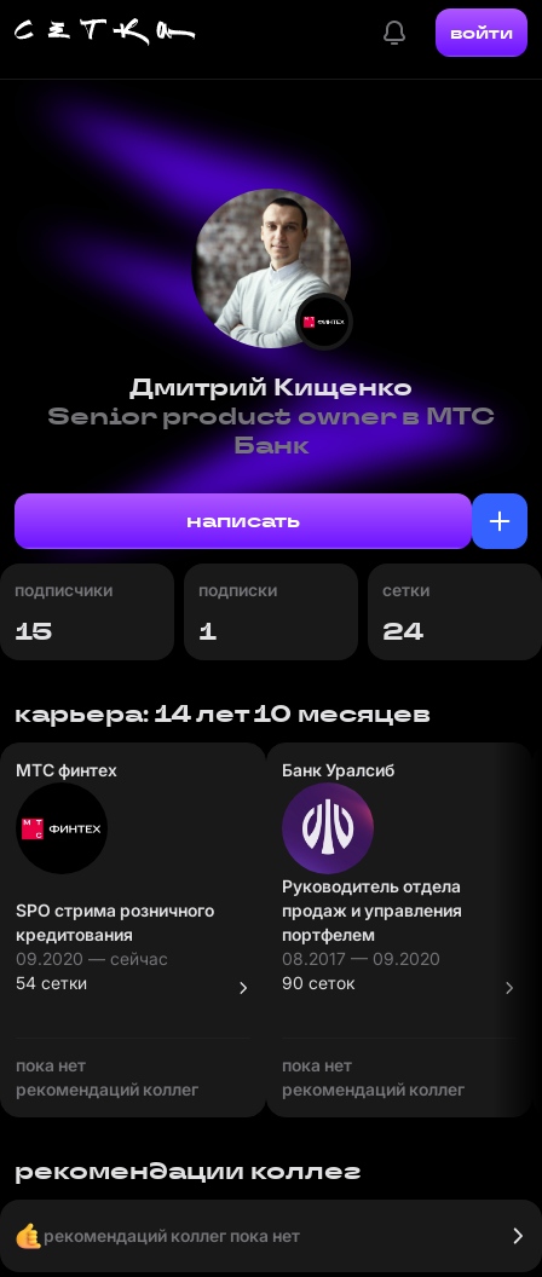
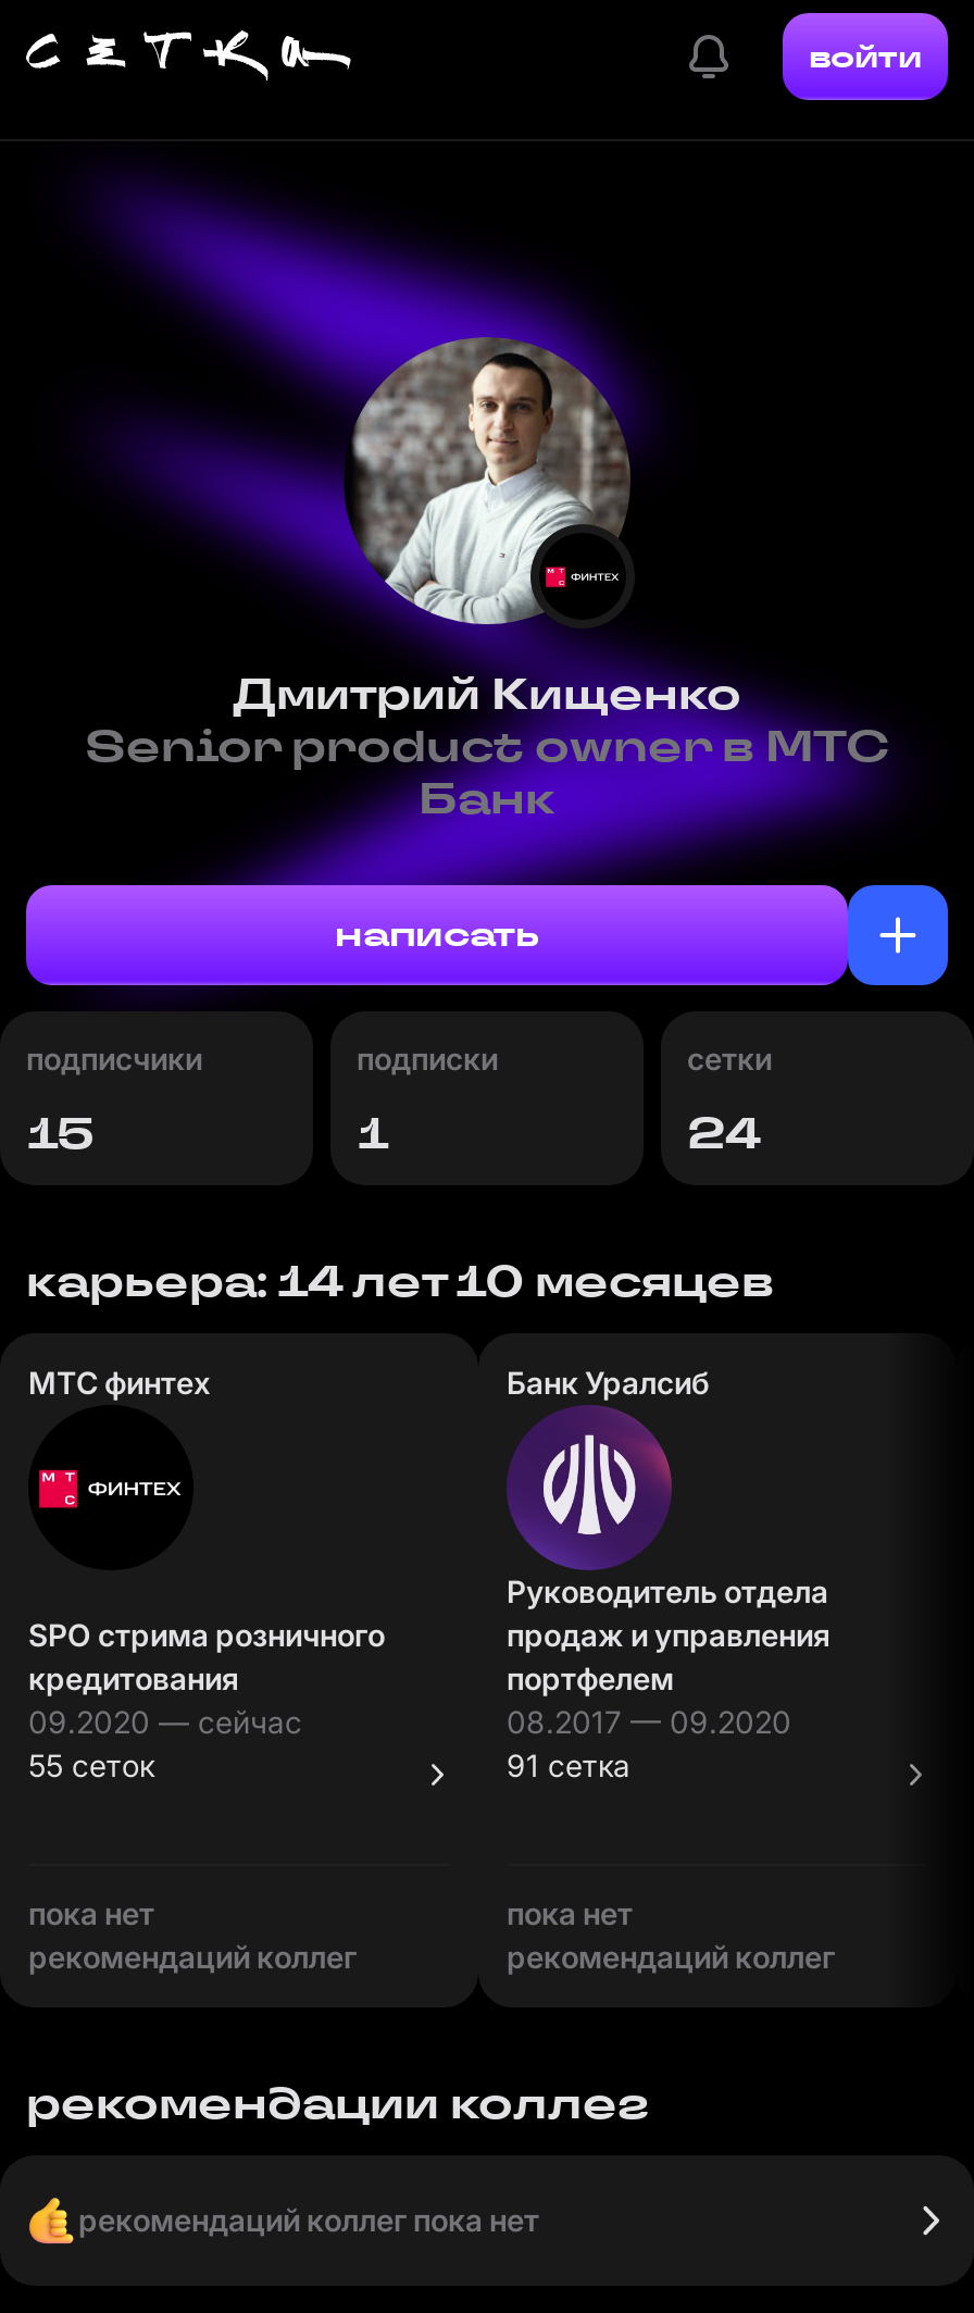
- 54 сетки
+ 55 сеток

- 90 сеток
+ 91 сетка
